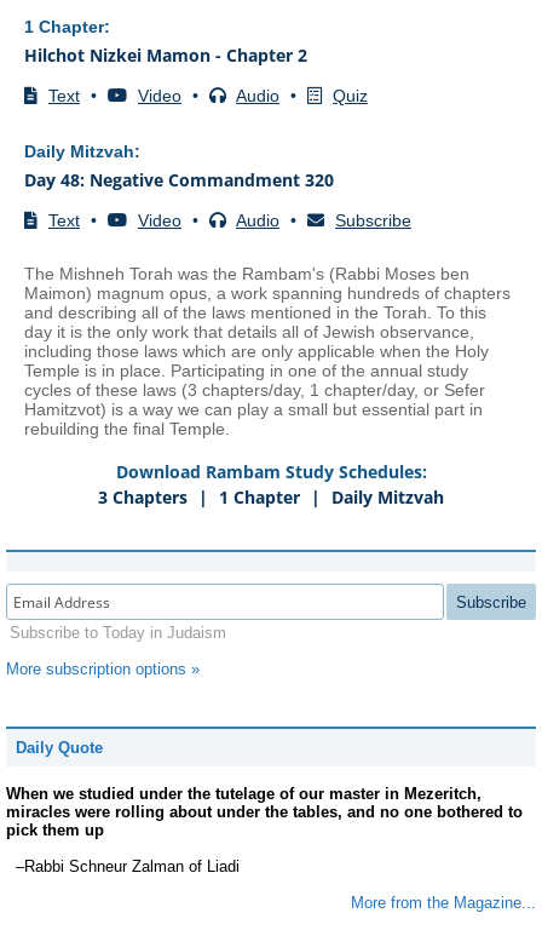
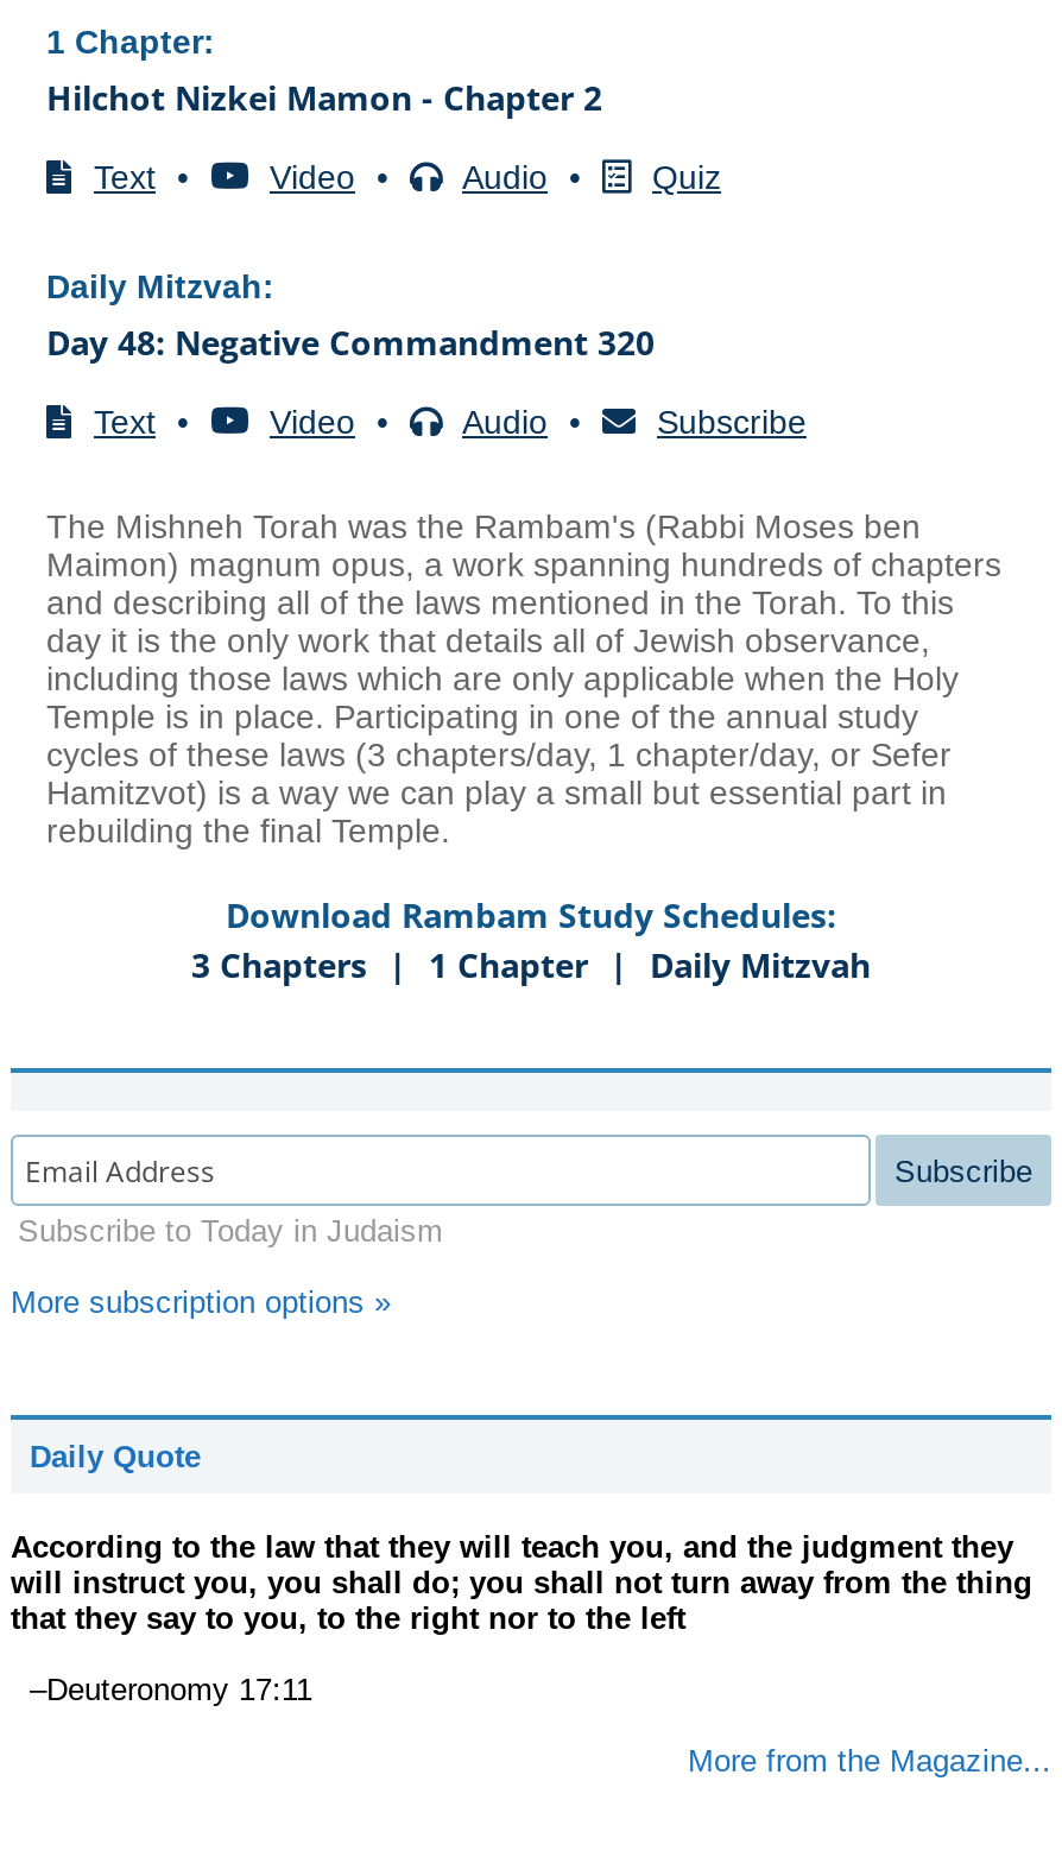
- When we studied under the tutelage of our master in Mezeritch,
- miracles were rolling about under the tables, and no one bothered to
- pick them up
+ According to the law that they will teach you, and the judgment they
+ will instruct you, you shall do; you shall not turn away from the thing
+ that they say to you, to the right nor to the left

- –Rabbi Schneur Zalman of Liadi
+ –Deuteronomy 17:11
